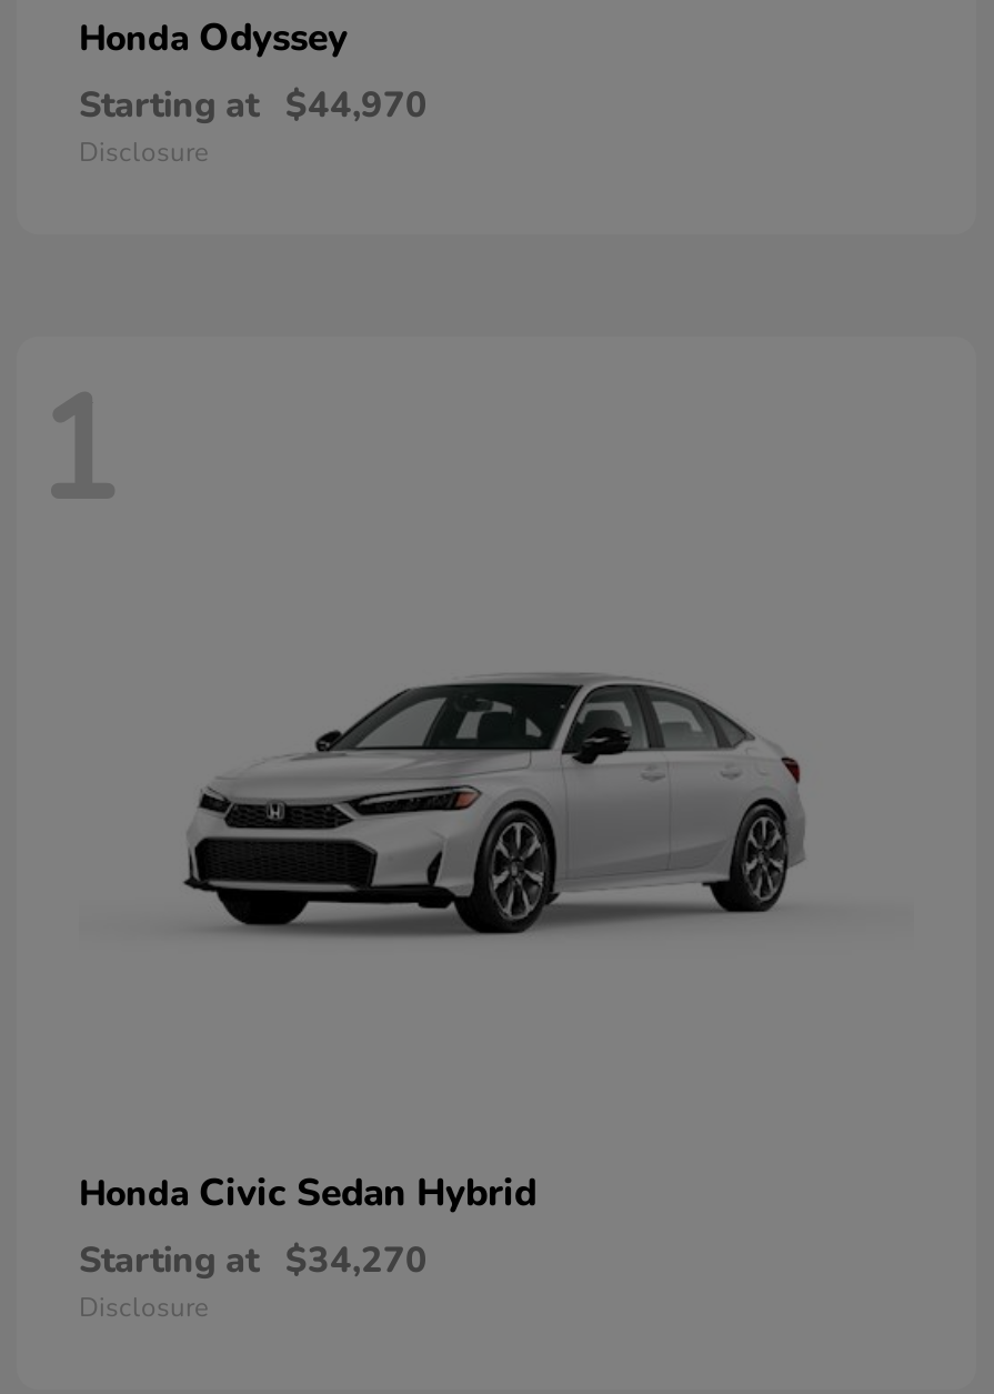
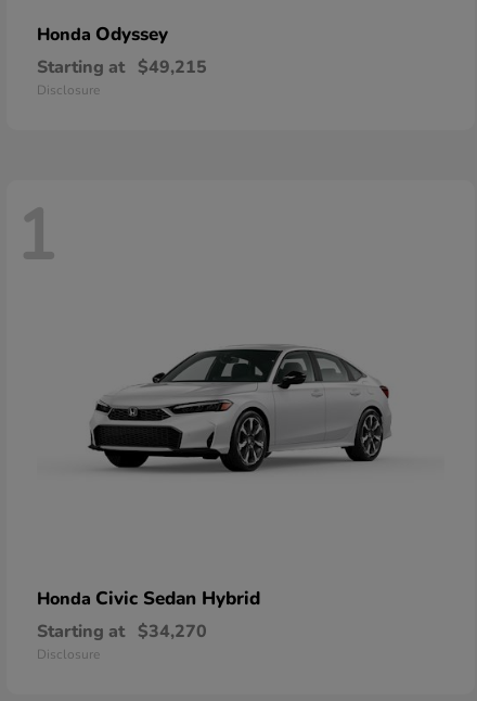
- Starting at $44,970
+ Starting at $49,215
